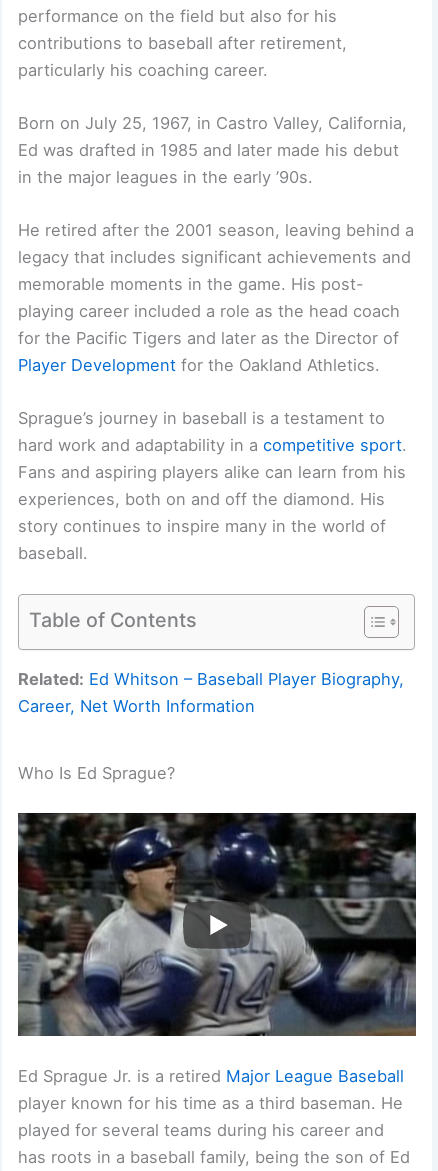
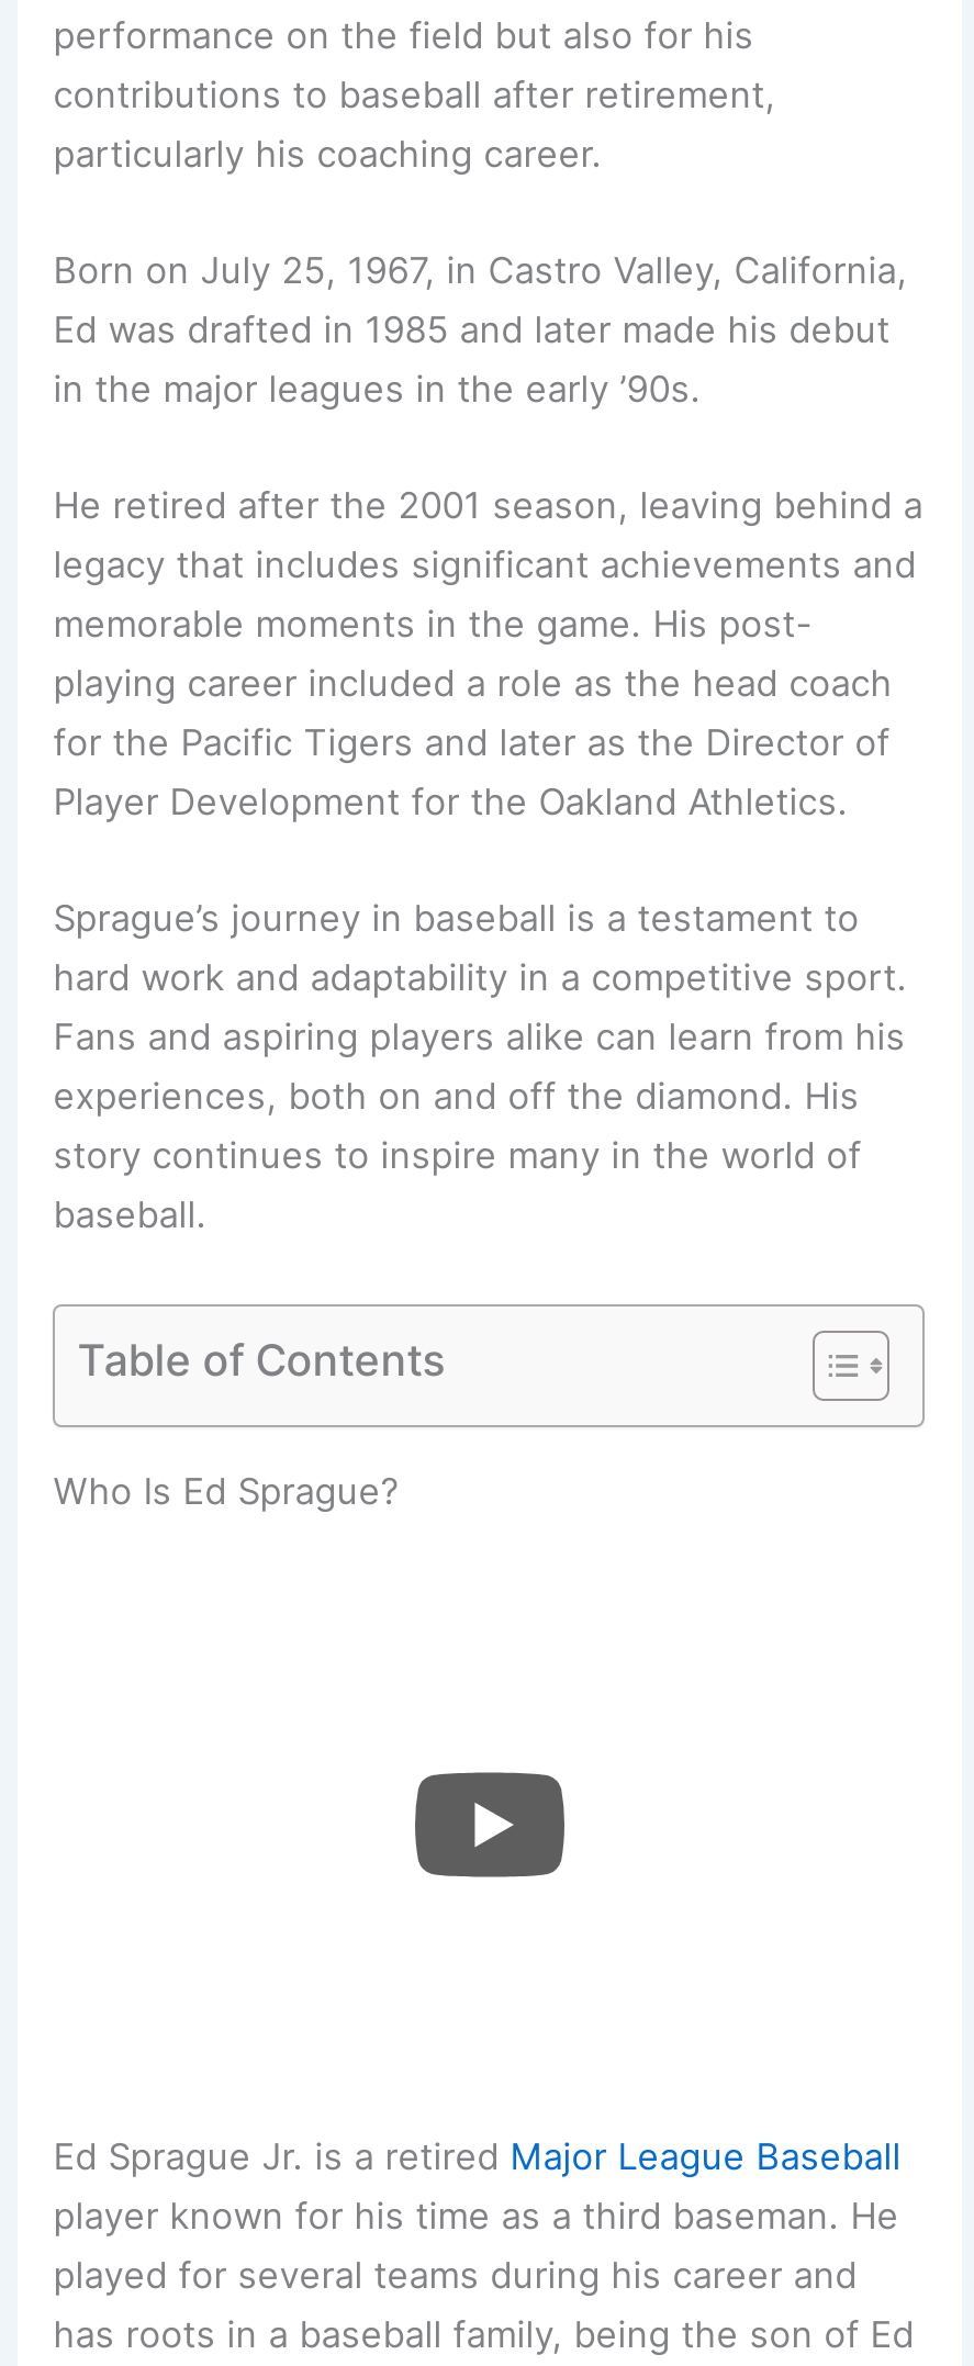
- Related: Ed Whitson – Baseball Player Biography,
- Career, Net Worth Information

- [image]
